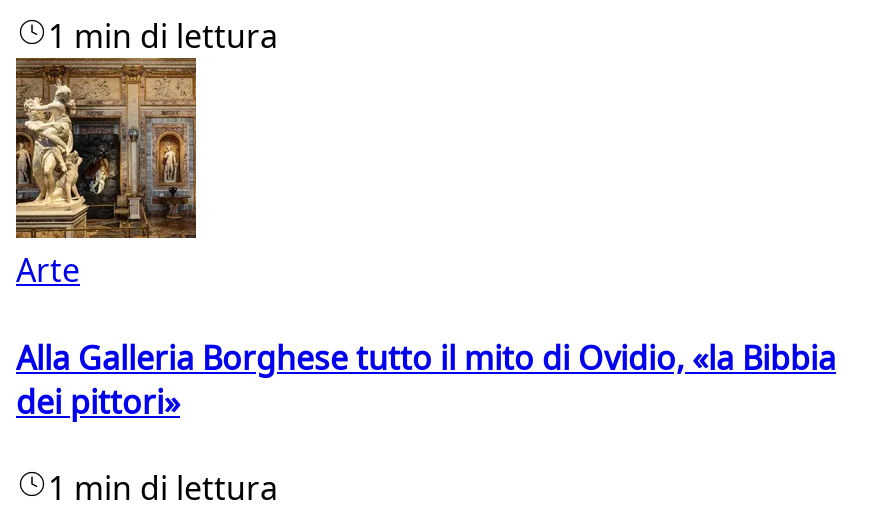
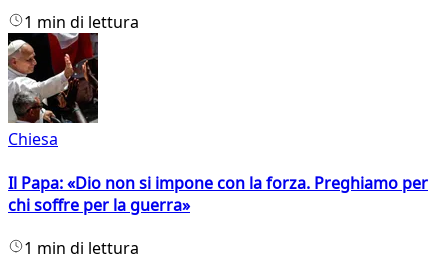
- [image]
- Arte
+ [image]
+ Chiesa

- Alla Galleria Borghese tutto il mito di Ovidio, «la Bibbia
- dei pittori»
+ Il Papa: «Dio non si impone con la forza. Preghiamo per
+ chi soffre per la guerra»
